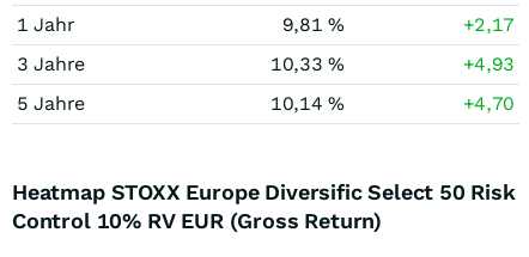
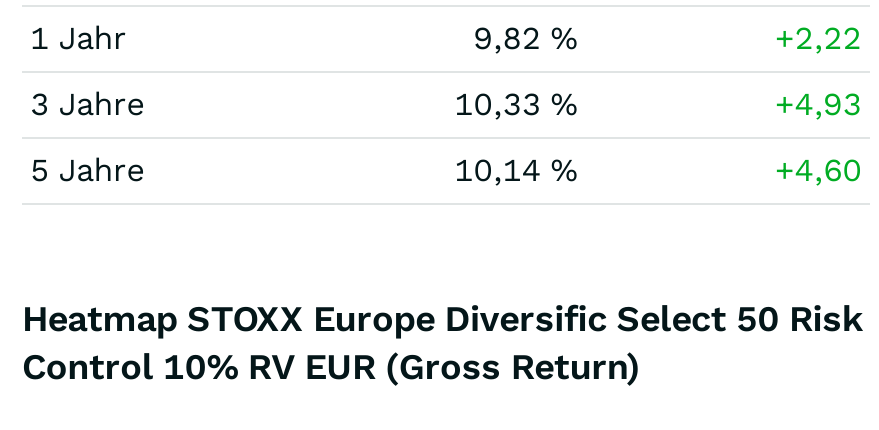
- 9,81 %
+ 9,82 %

- +2,17
+ +2,22

- +4,70
+ +4,60
